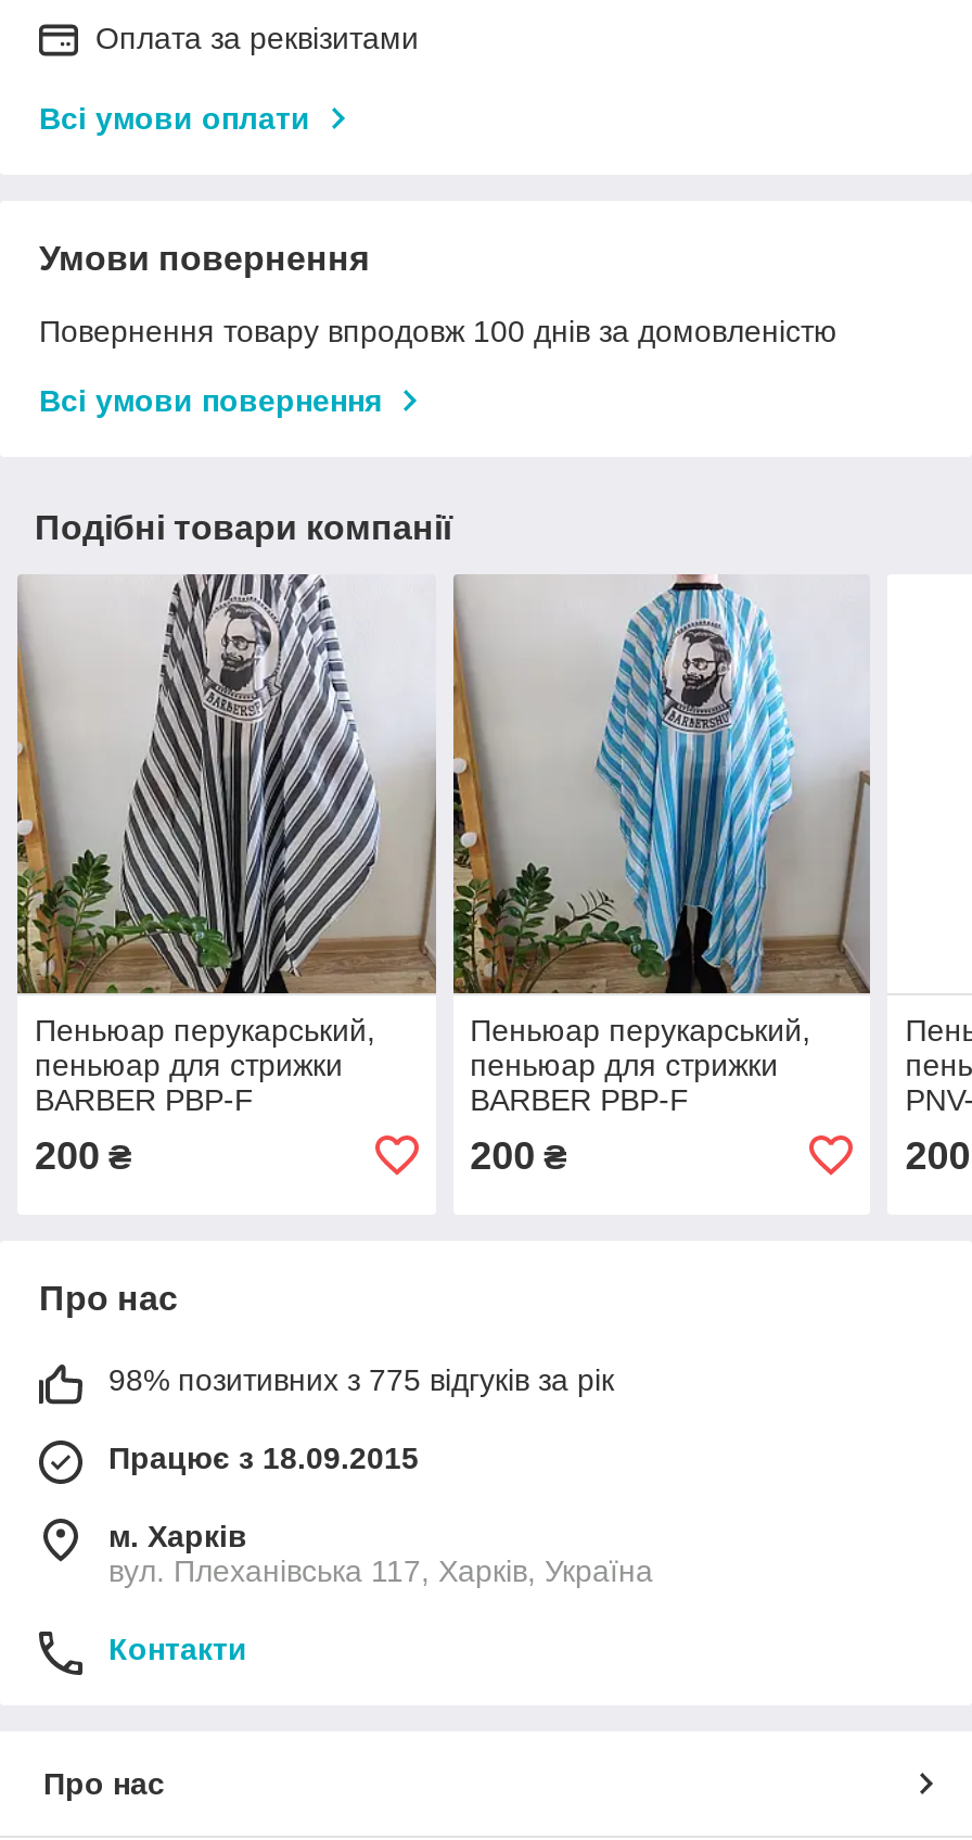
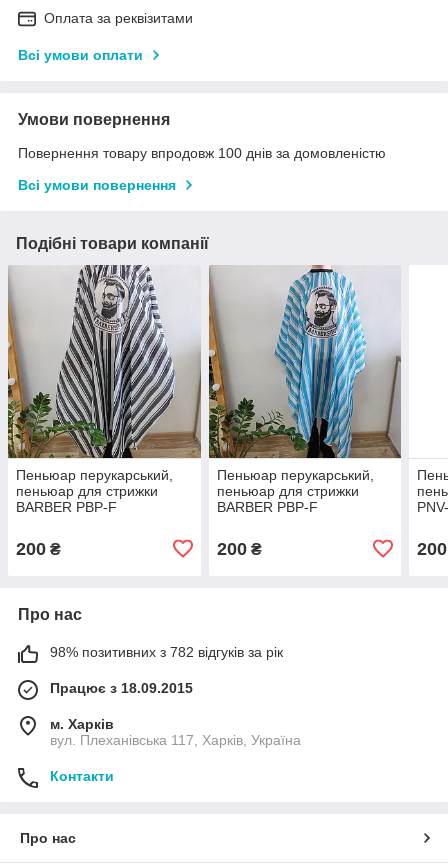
- 98% позитивних з 775 відгуків за рік
+ 98% позитивних з 782 відгуків за рік
